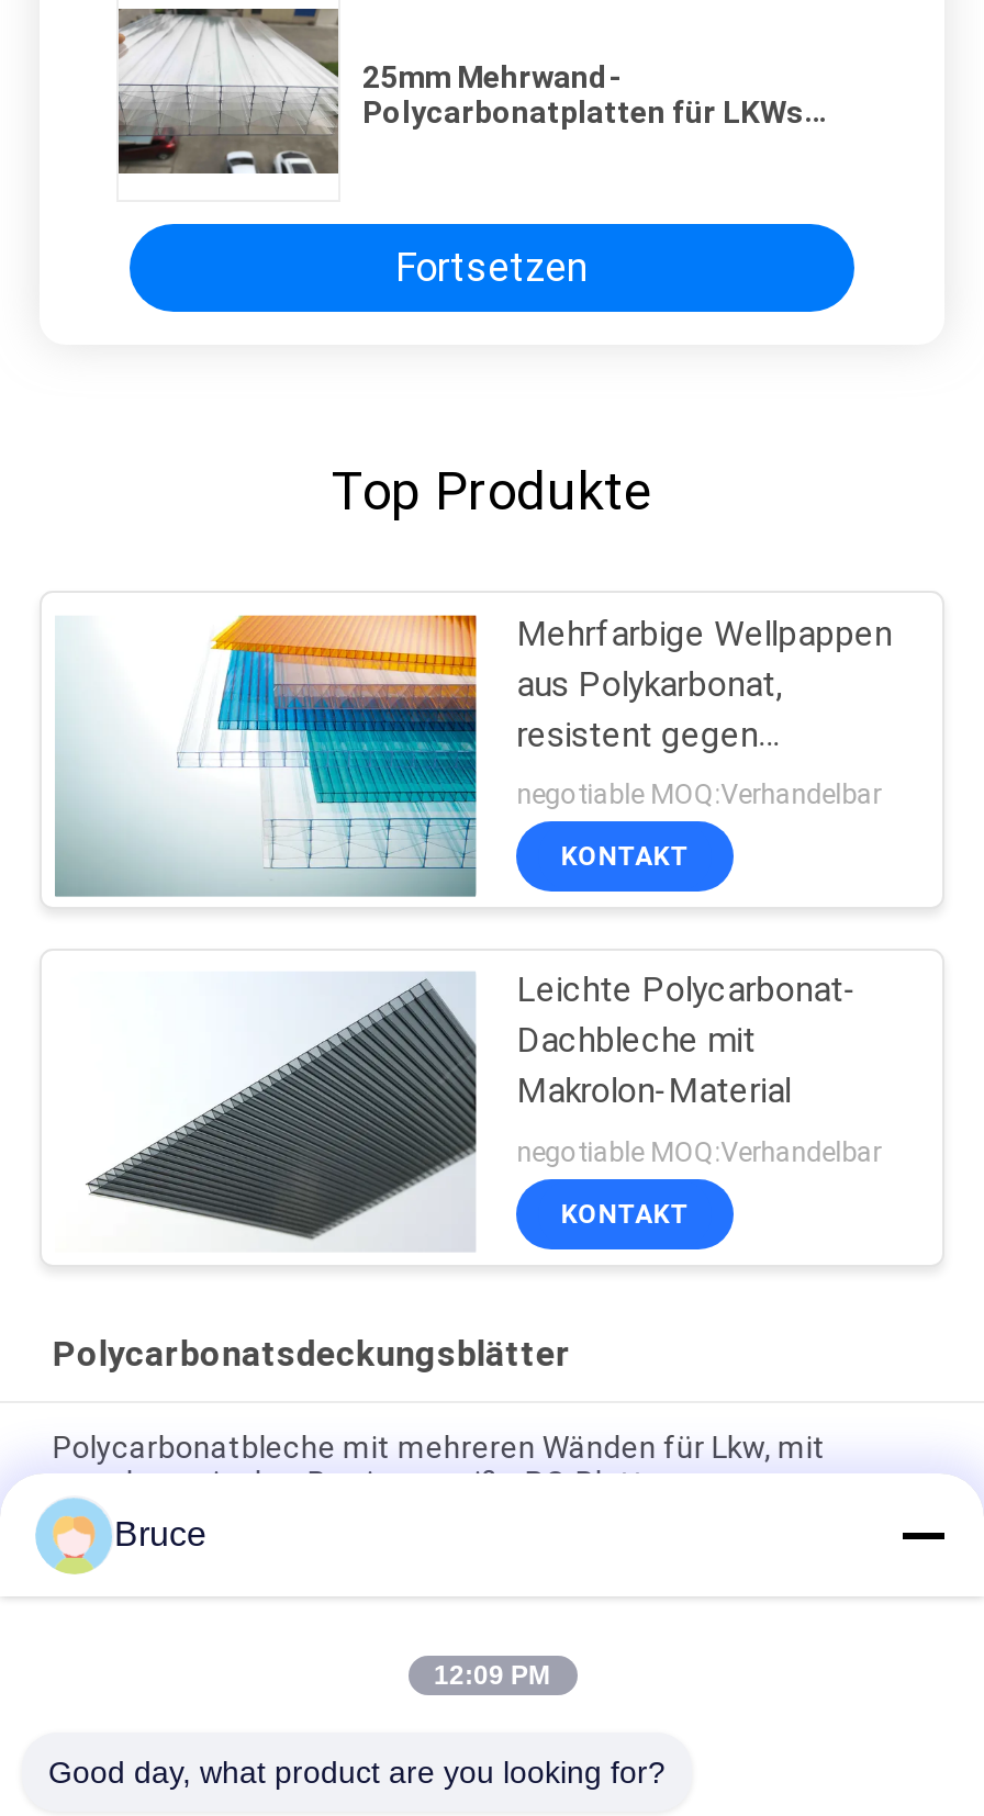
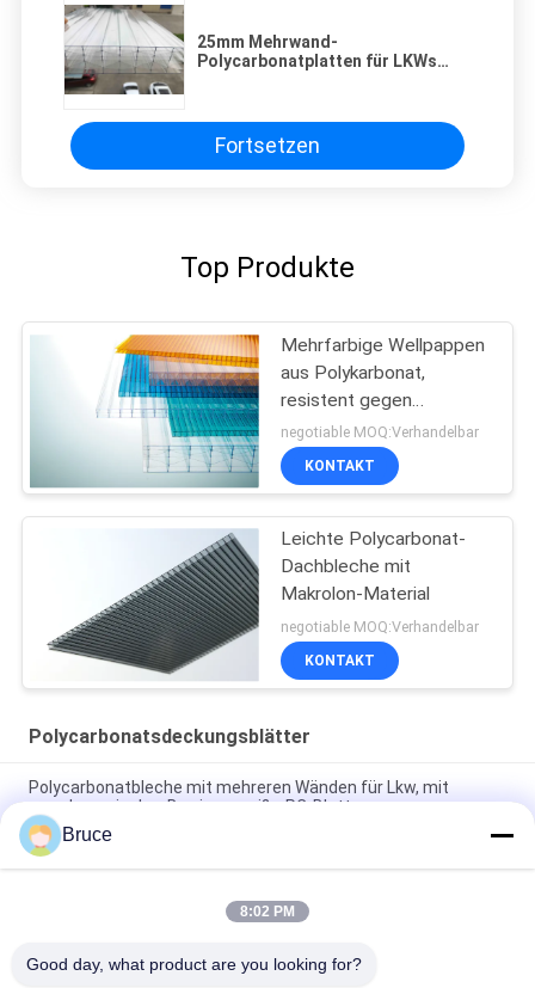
- 12:09 PM
+ 8:02 PM
